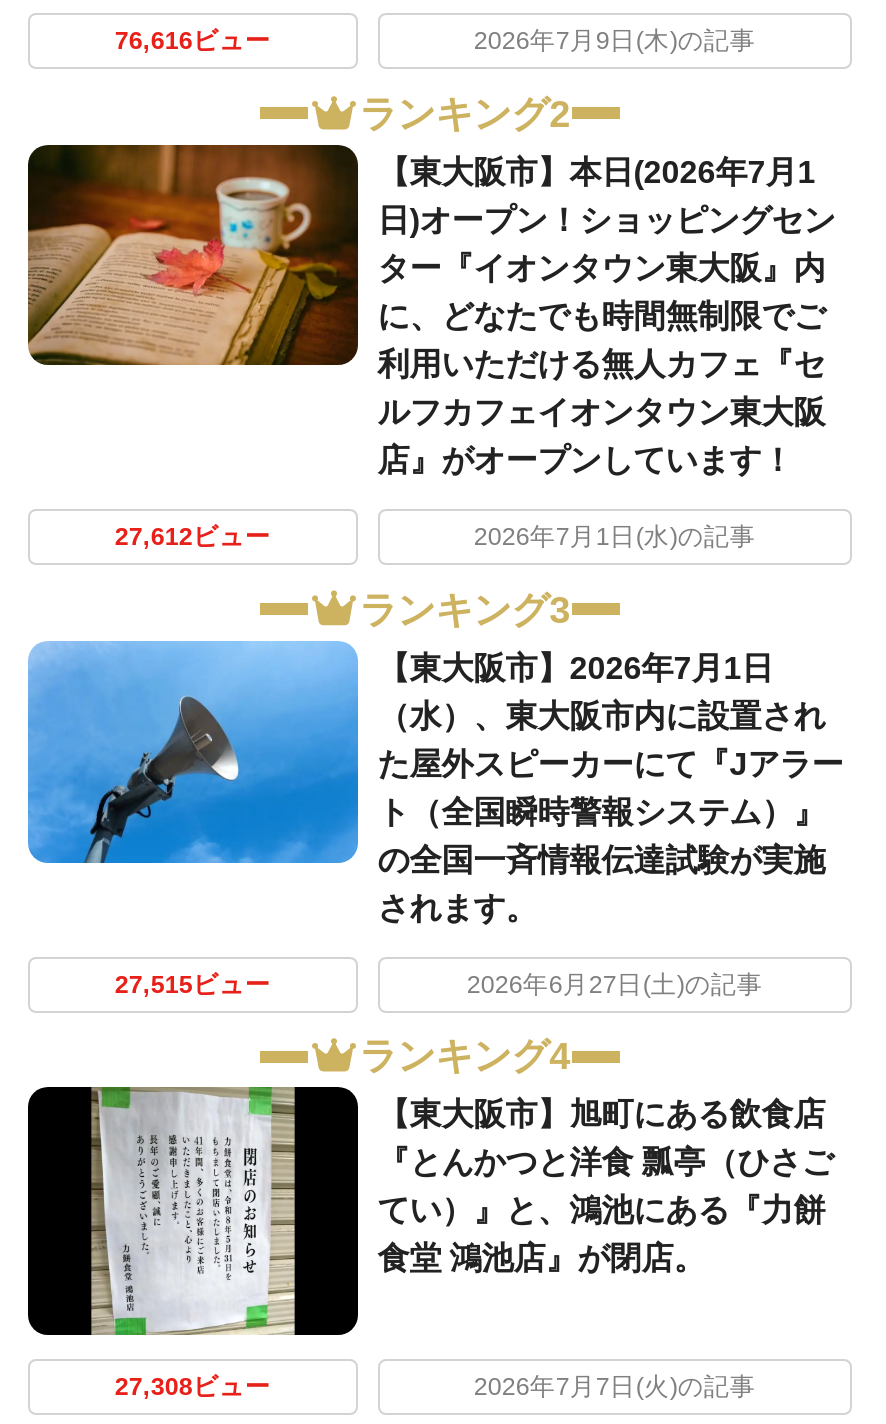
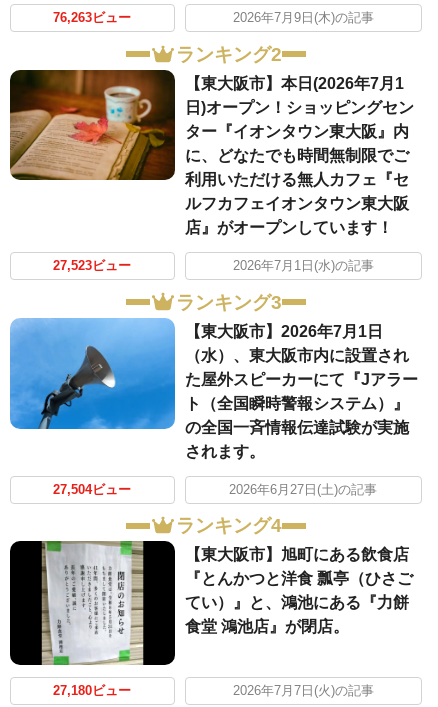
- 76,616ビュー
+ 76,263ビュー

- 27,612ビュー
+ 27,523ビュー

- 27,515ビュー
+ 27,504ビュー

- 27,308ビュー
+ 27,180ビュー
